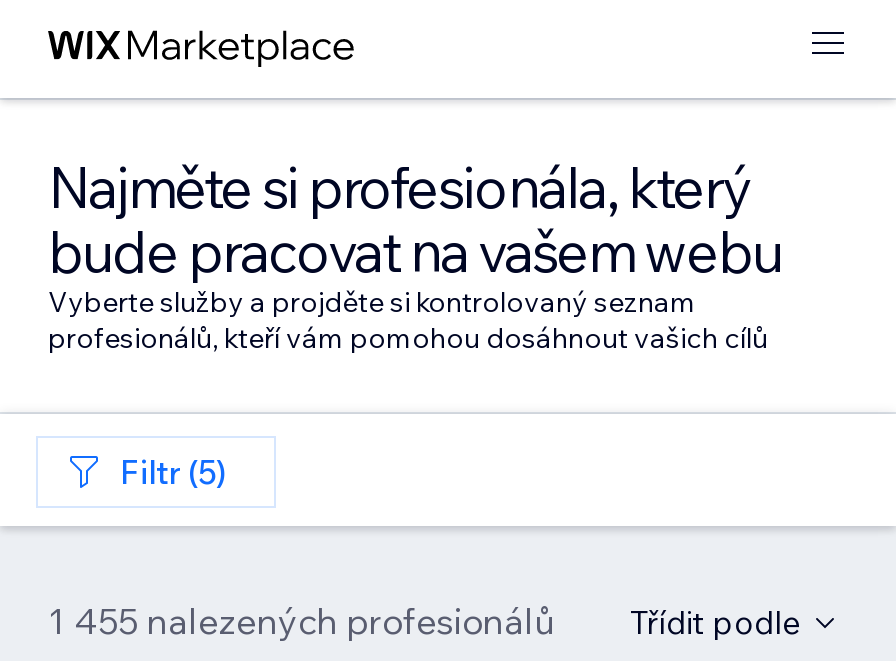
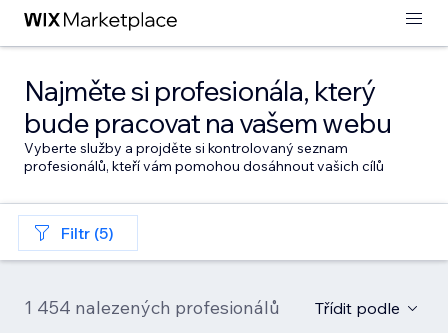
- 1 455 nalezených profesionálů
+ 1 454 nalezených profesionálů
